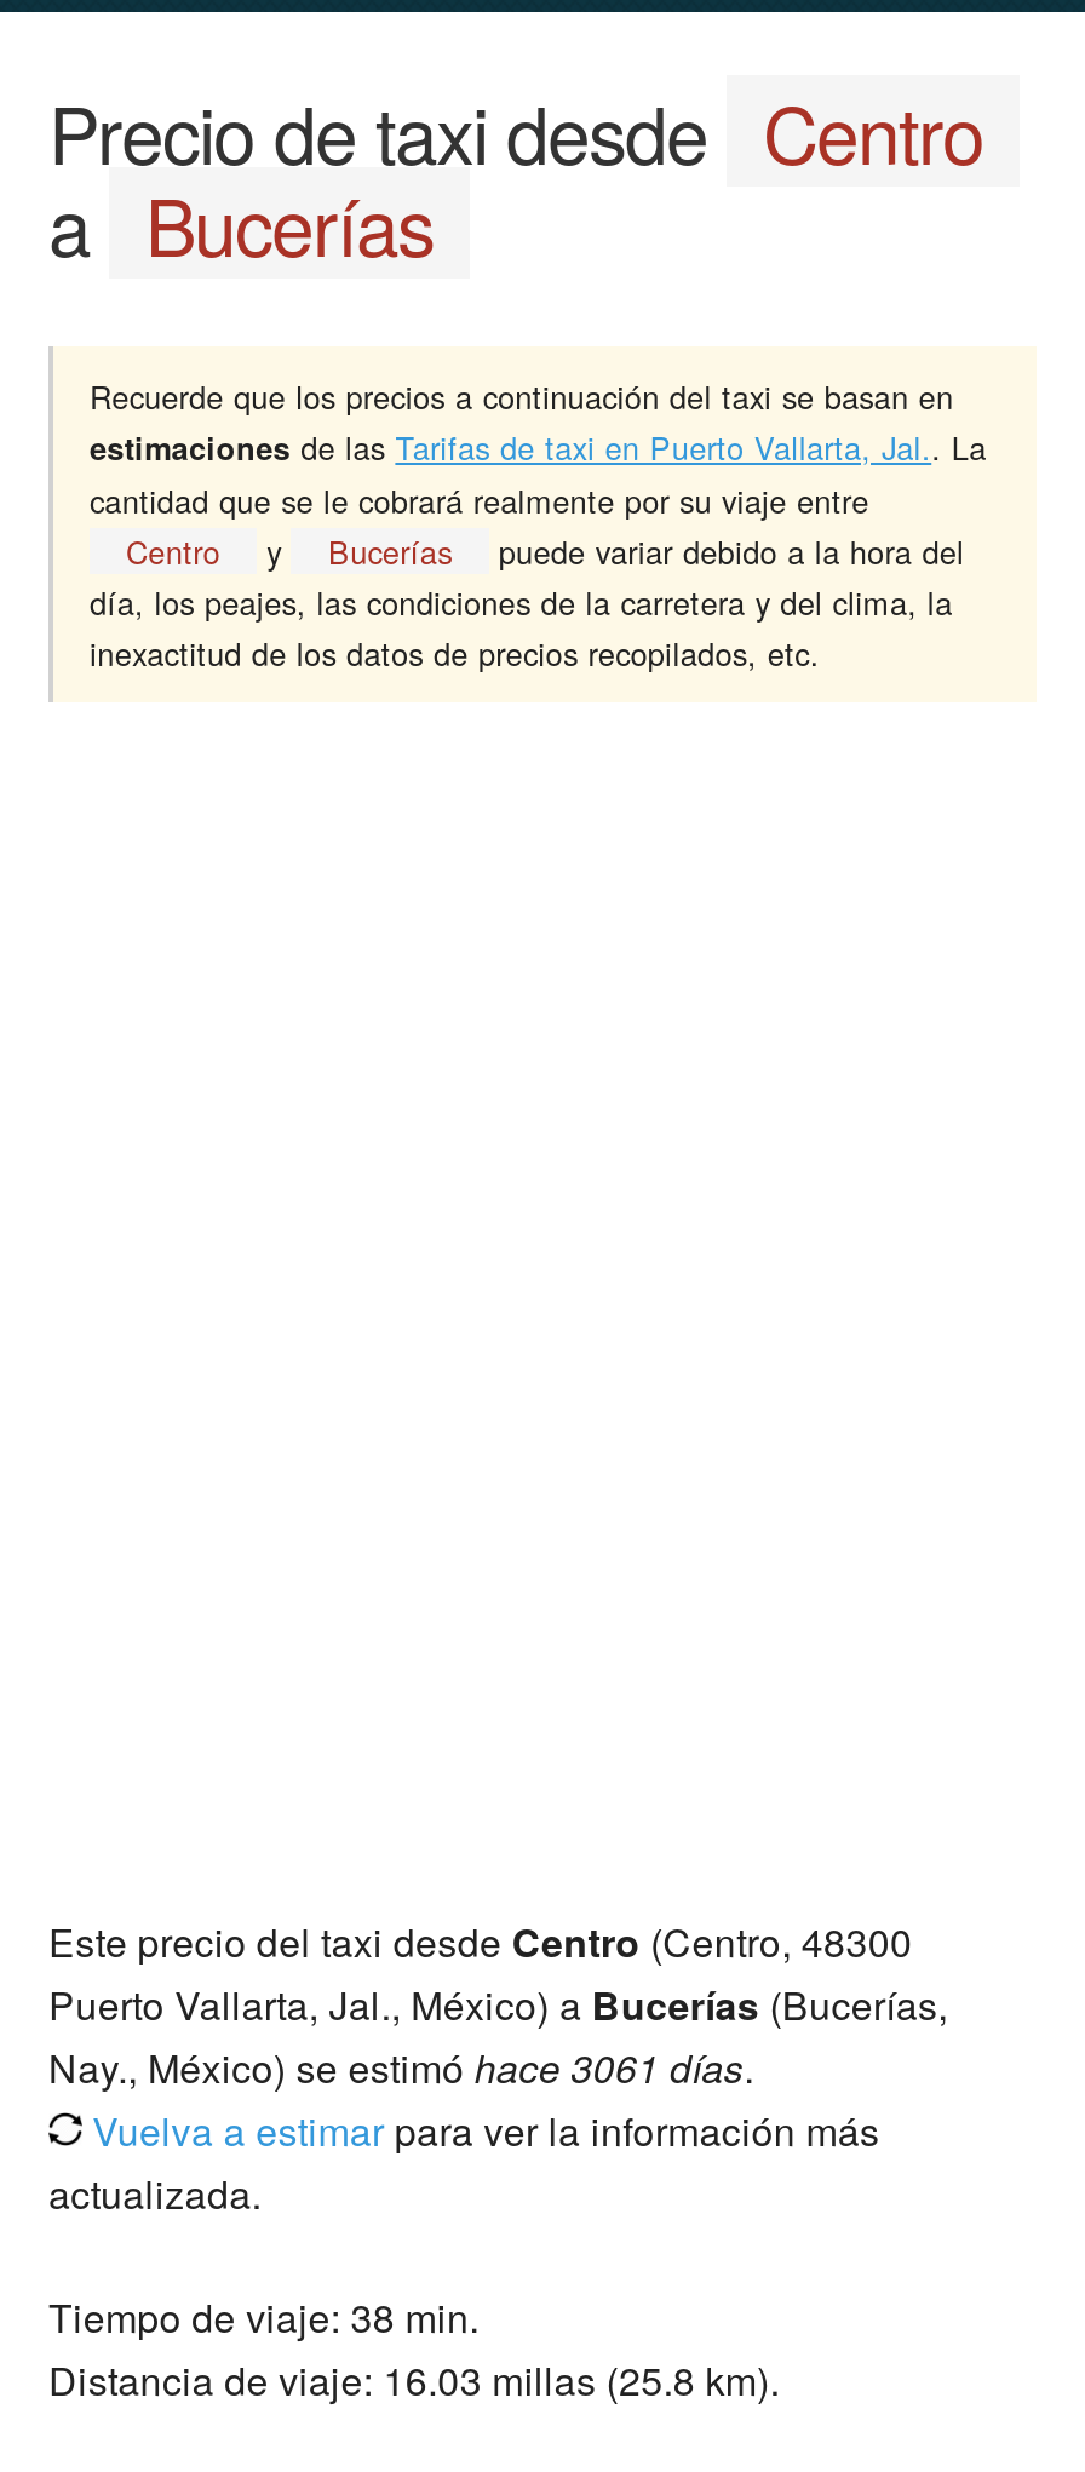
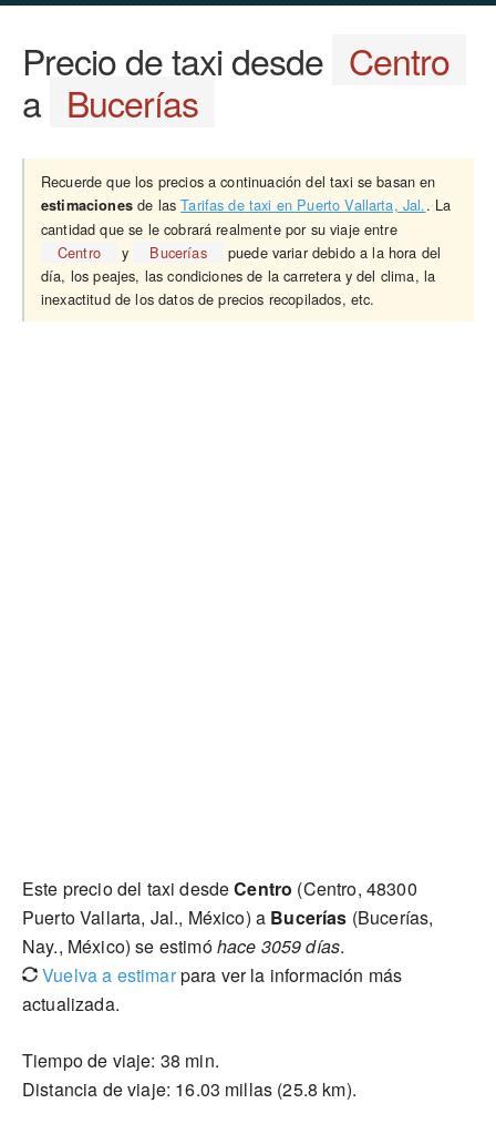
- Nay., México) se estimó hace 3061 días.
+ Nay., México) se estimó hace 3059 días.
